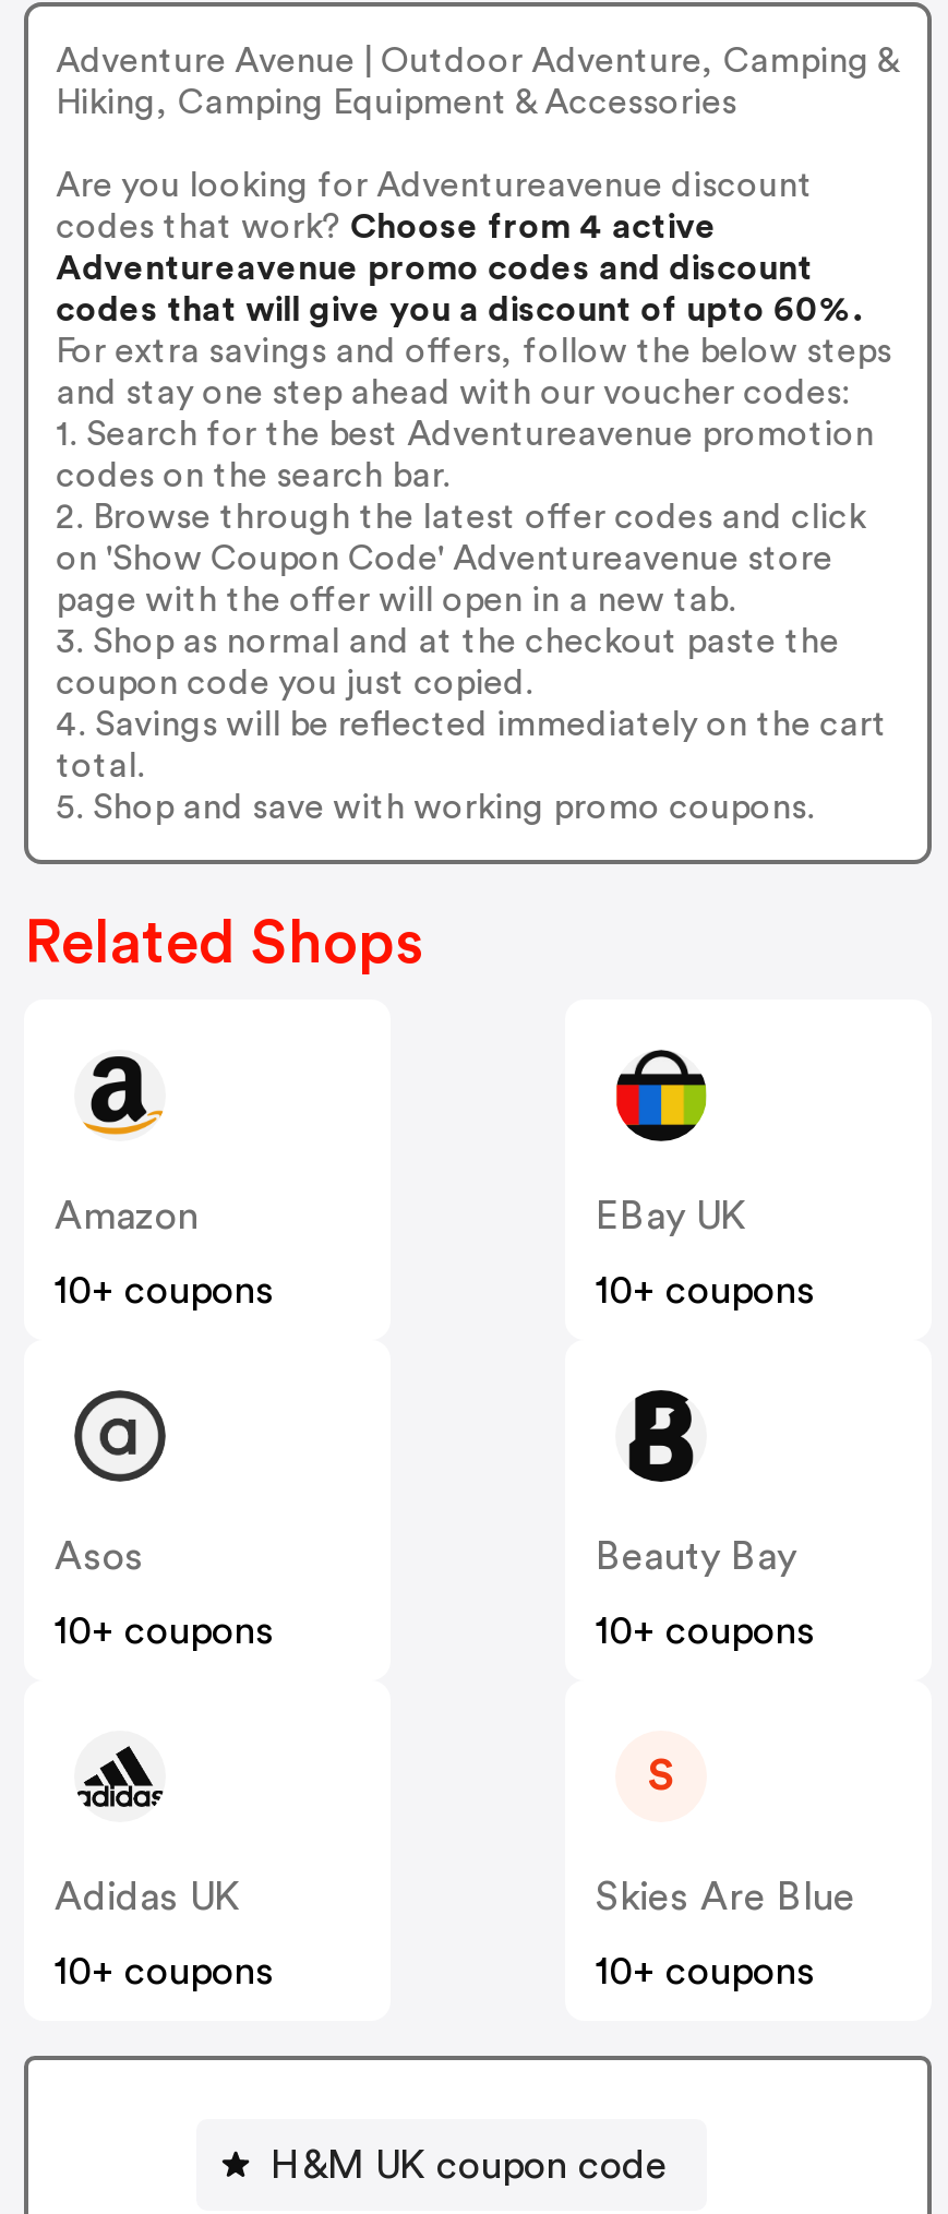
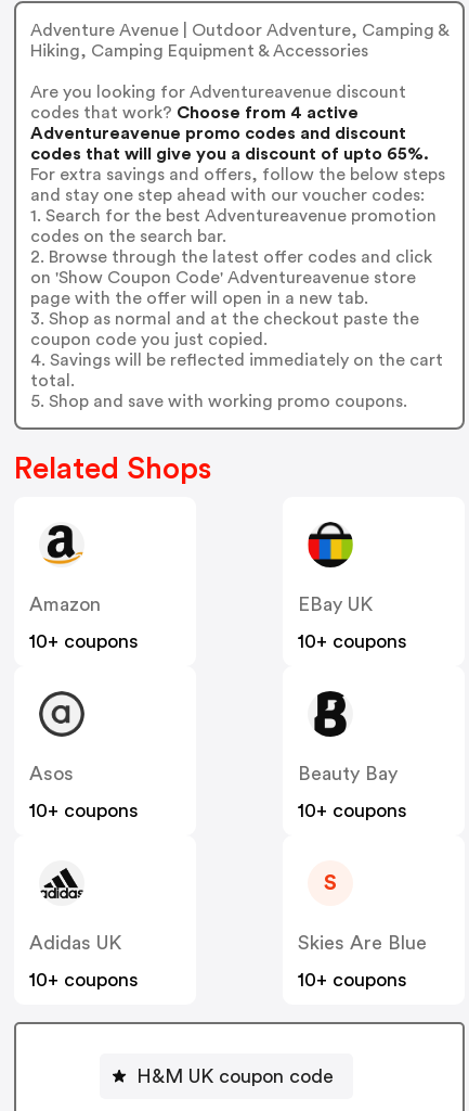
- codes that will give you a discount of upto 60%.
+ codes that will give you a discount of upto 65%.
